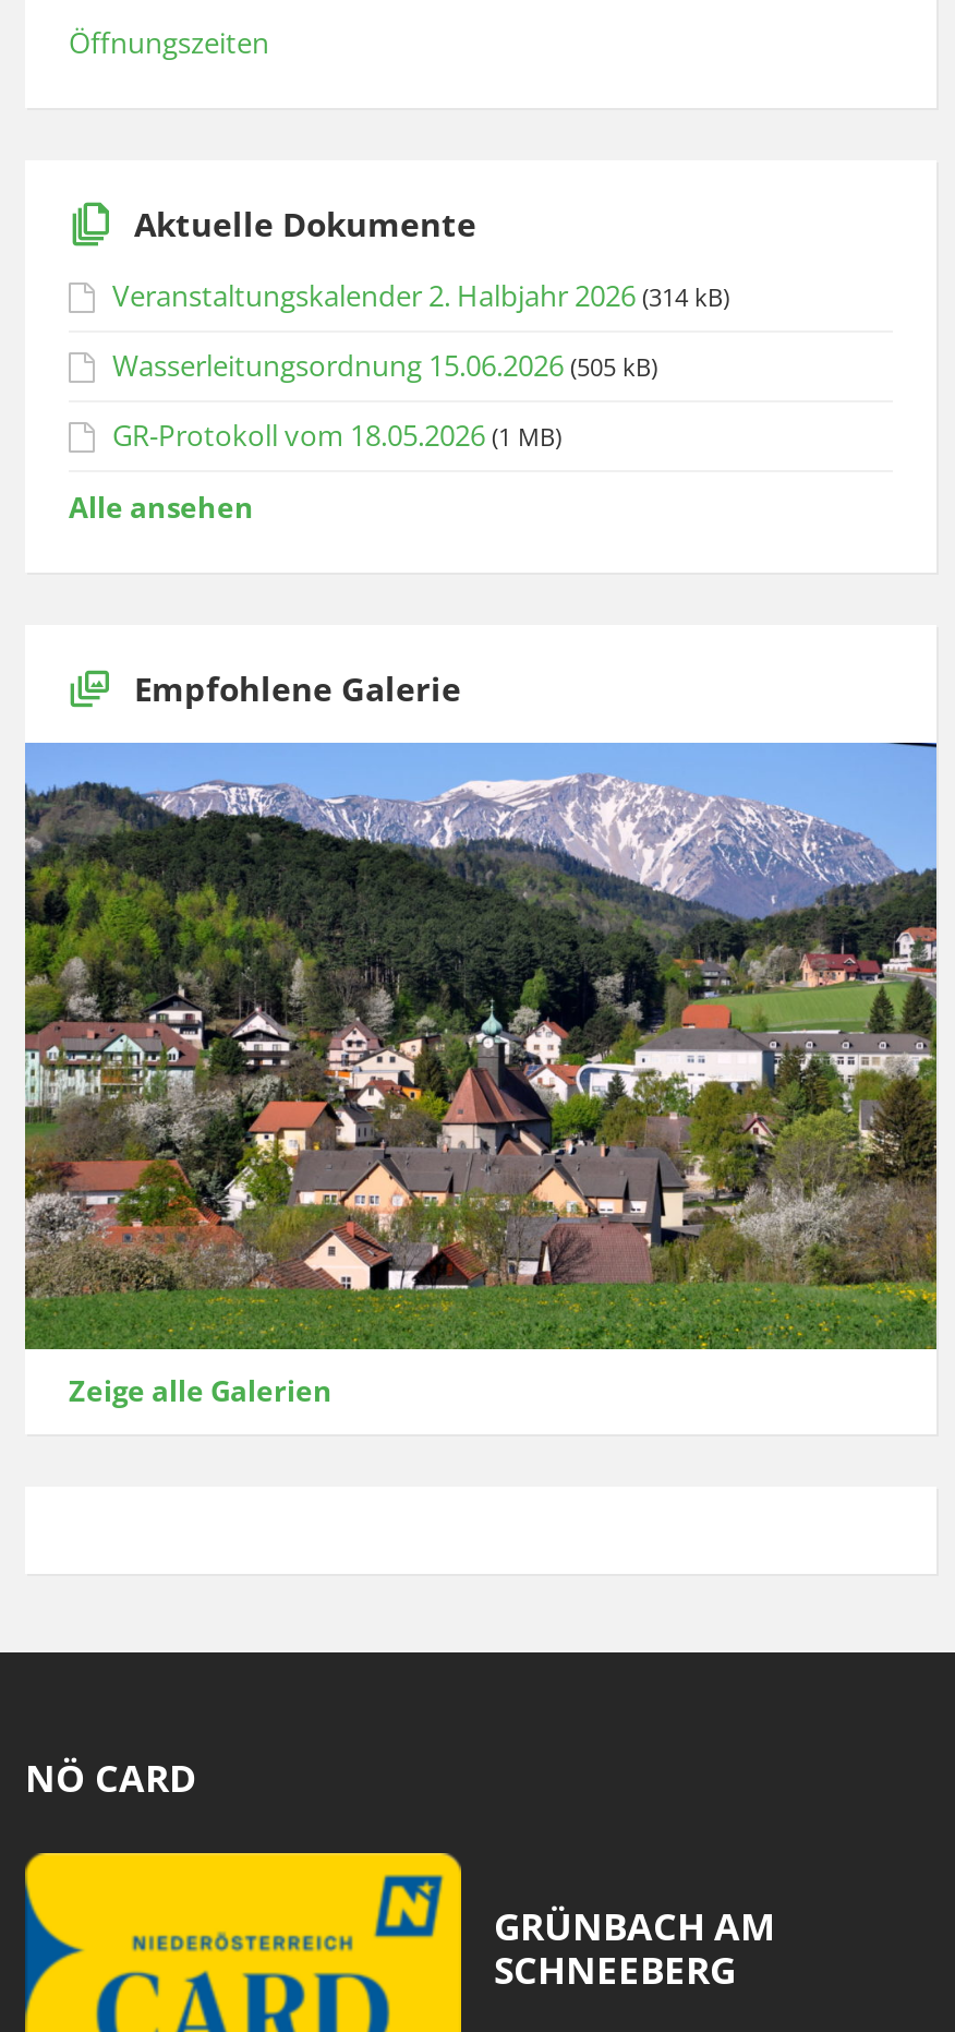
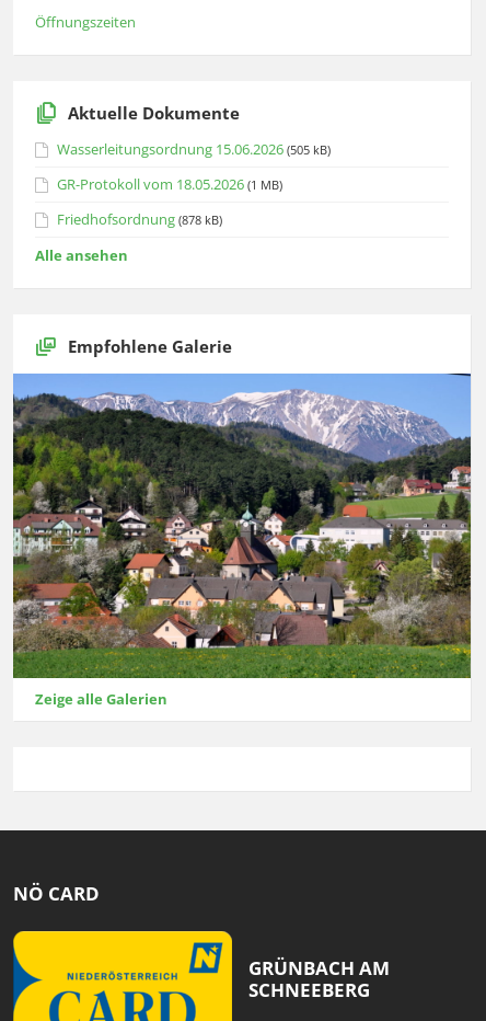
- Veranstaltungskalender 2. Halbjahr 2026 (314 kB)

moved up: Wasserleitungsordnung 15.06.2026 (505 kB) | GR-Protokoll vom 18.05.2026 (1 MB)

+ Friedhofsordnung (878 kB)
